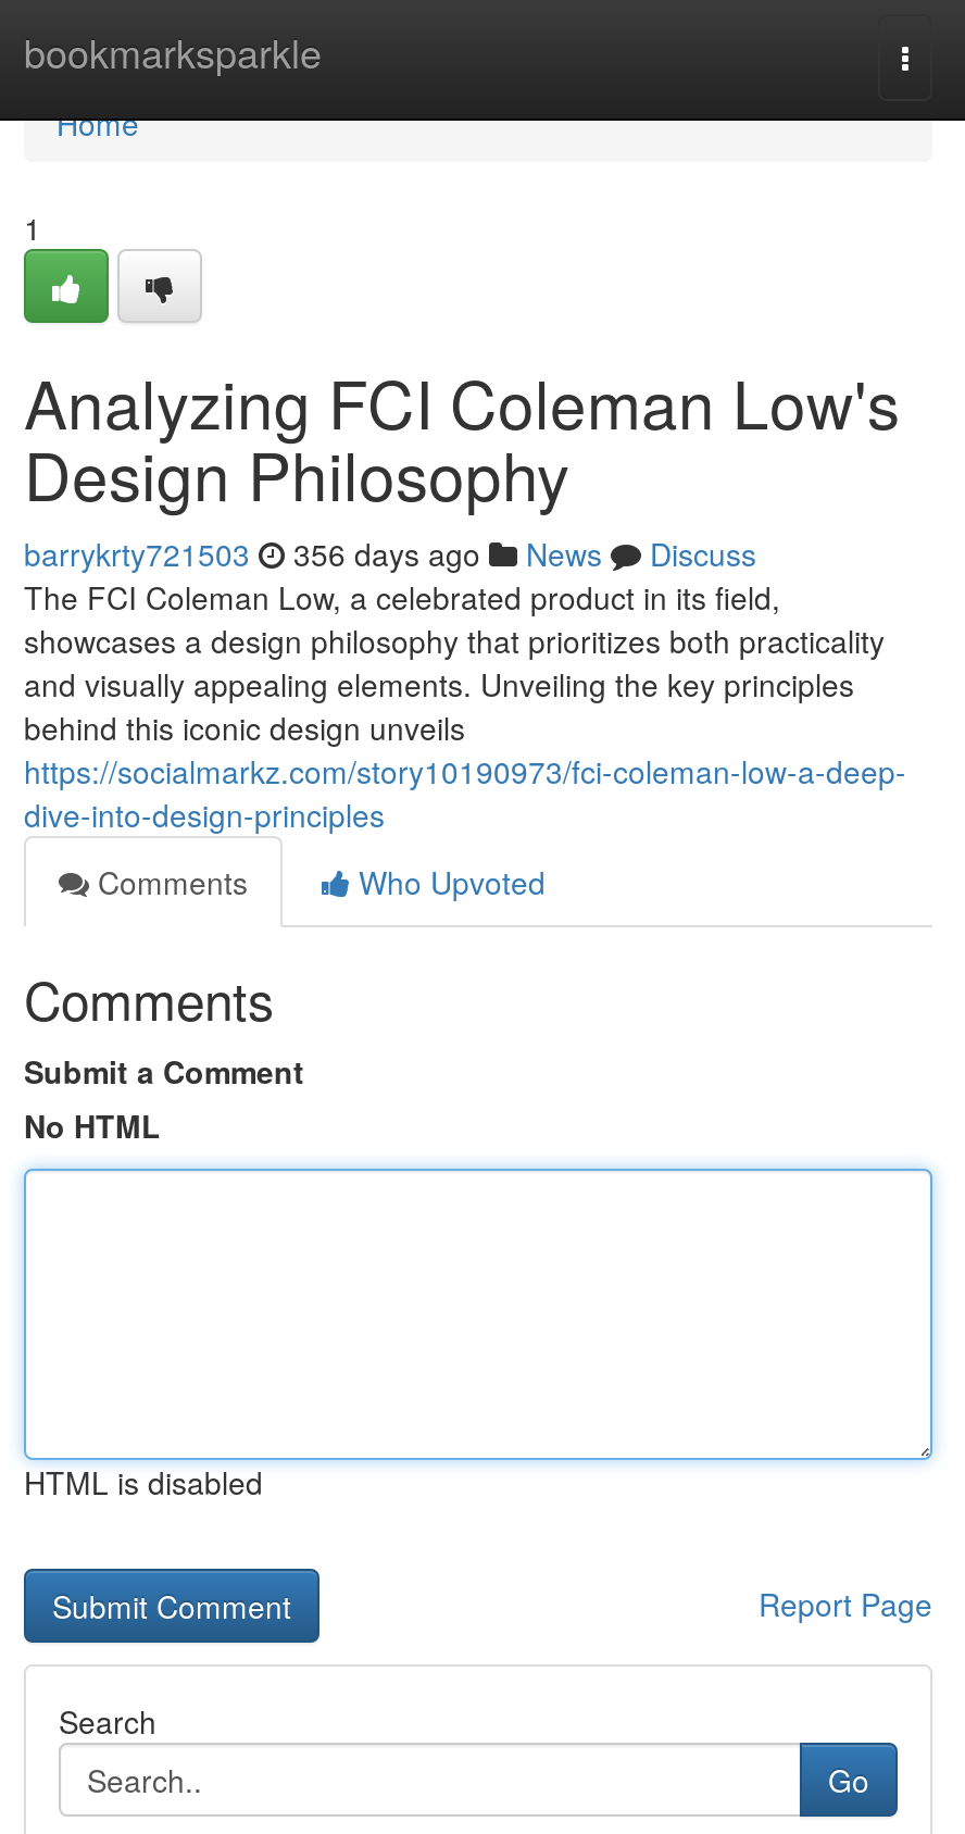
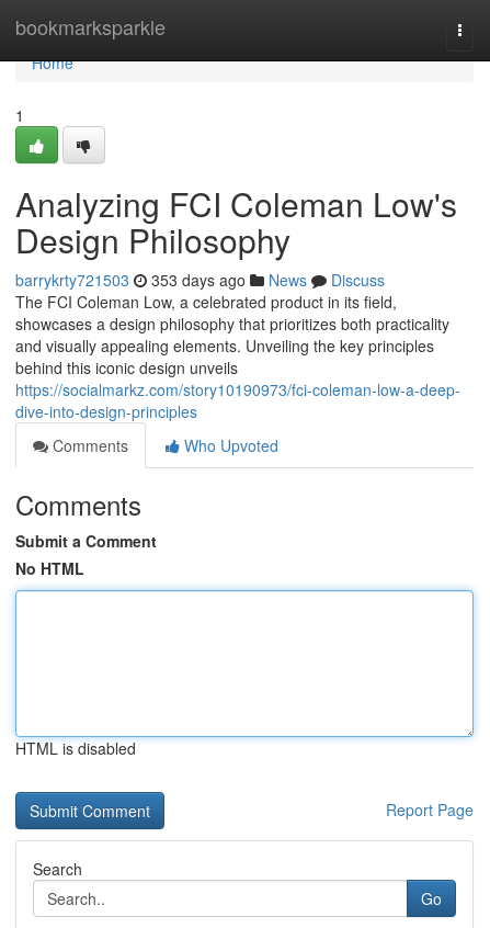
- barrykrty721503 356 days ago News Discuss
+ barrykrty721503 353 days ago News Discuss
